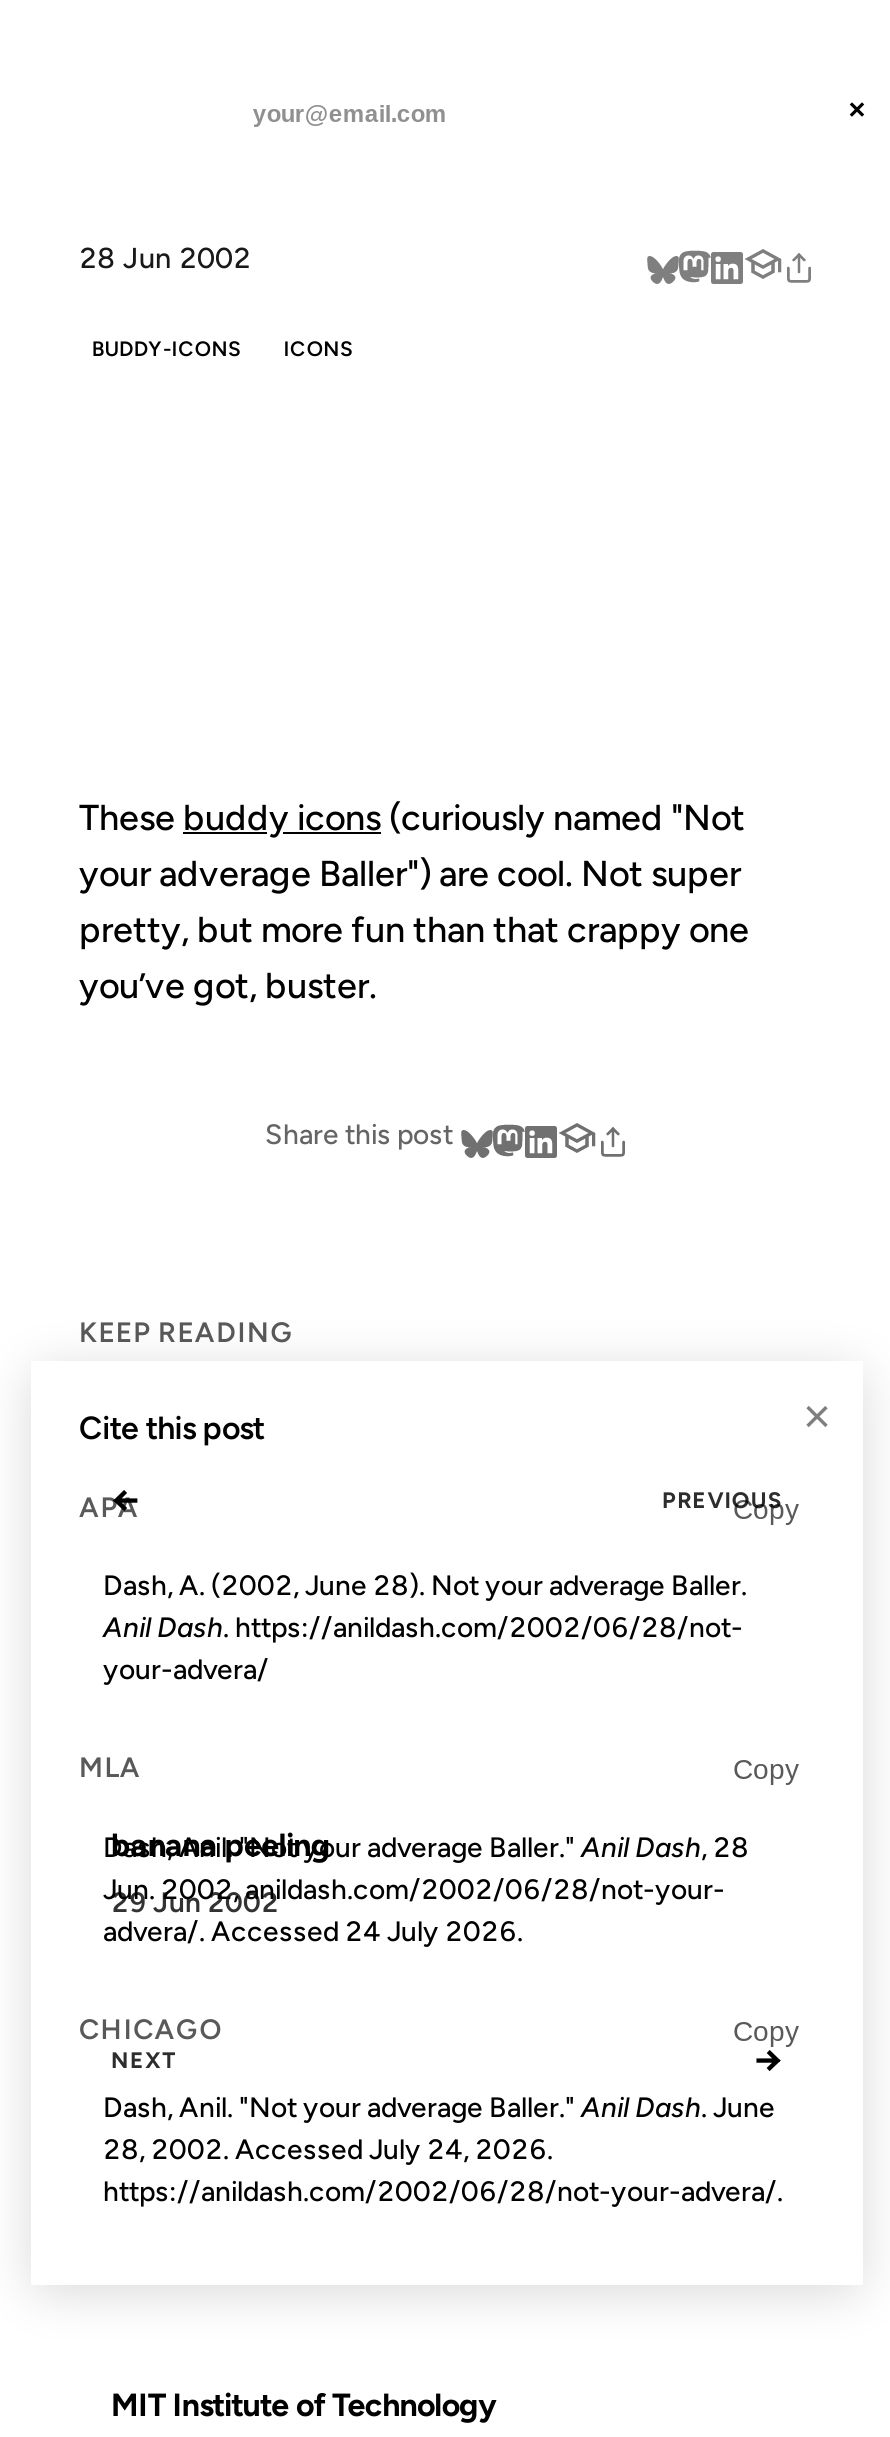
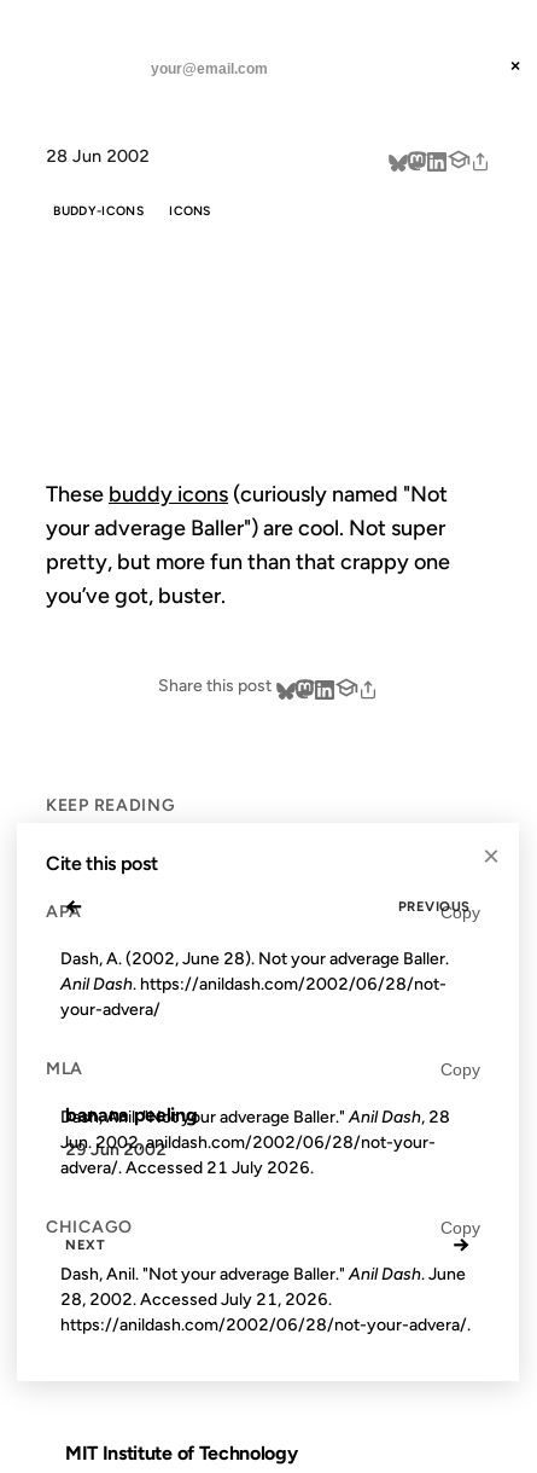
- advera/. Accessed 24 July 2026.
+ advera/. Accessed 21 July 2026.

- 28, 2002. Accessed July 24, 2026.
+ 28, 2002. Accessed July 21, 2026.
